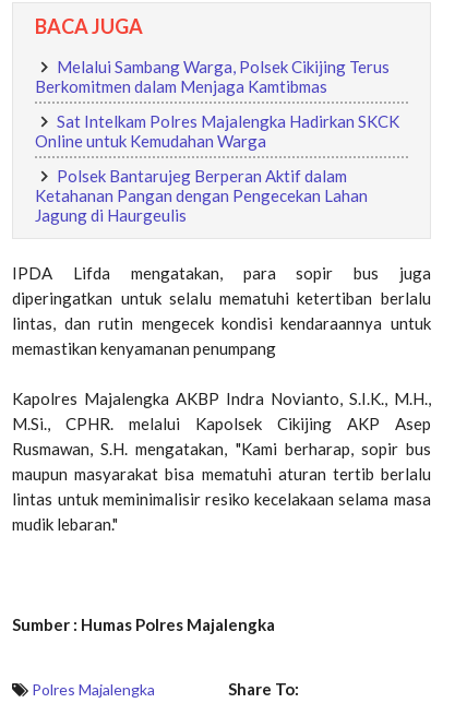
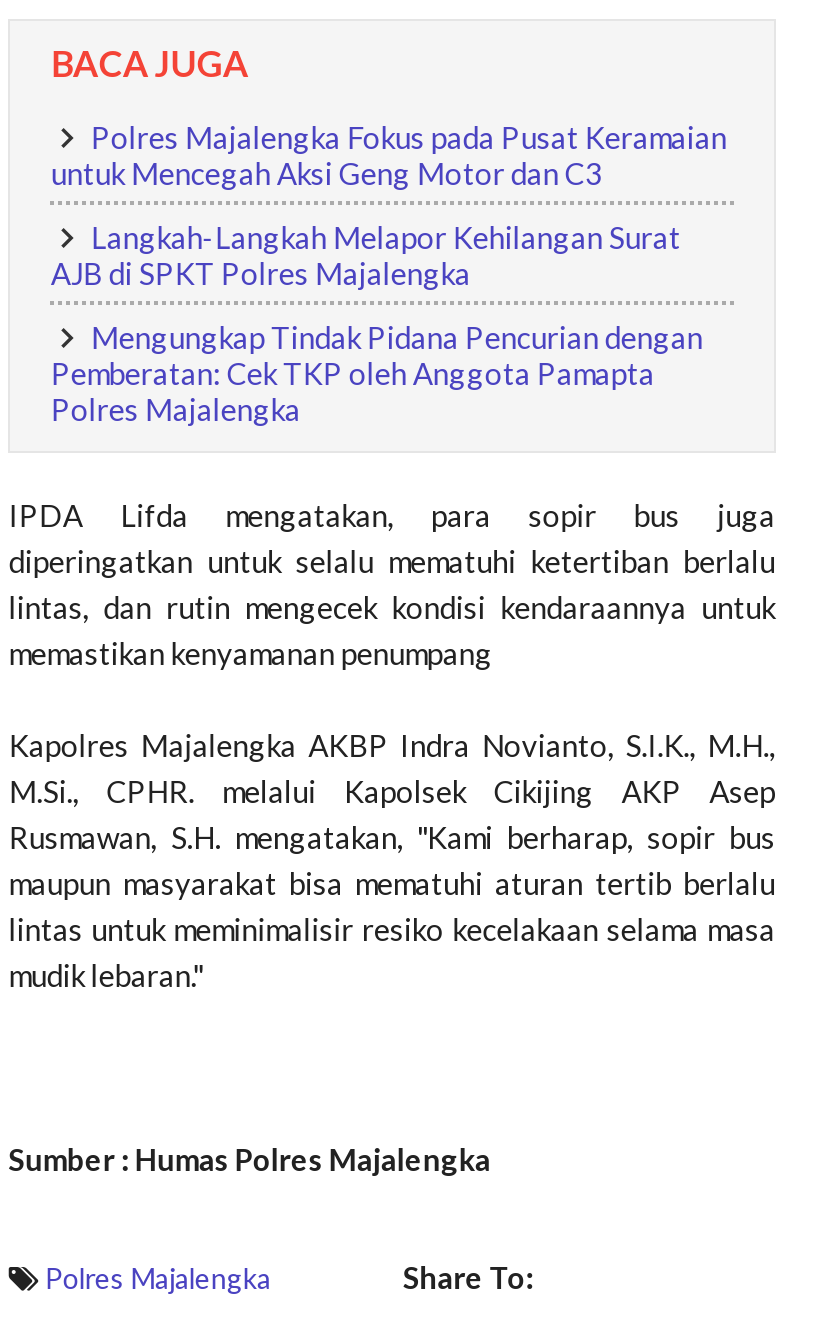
- Melalui Sambang Warga, Polsek Cikijing Terus
- Berkomitmen dalam Menjaga Kamtibmas
+ Polres Majalengka Fokus pada Pusat Keramaian
+ untuk Mencegah Aksi Geng Motor dan C3

- Sat Intelkam Polres Majalengka Hadirkan SKCK
- Online untuk Kemudahan Warga
+ Langkah-Langkah Melapor Kehilangan Surat
+ AJB di SPKT Polres Majalengka

- Polsek Bantarujeg Berperan Aktif dalam
- Ketahanan Pangan dengan Pengecekan Lahan
- Jagung di Haurgeulis
+ Mengungkap Tindak Pidana Pencurian dengan
+ Pemberatan: Cek TKP oleh Anggota Pamapta
+ Polres Majalengka
